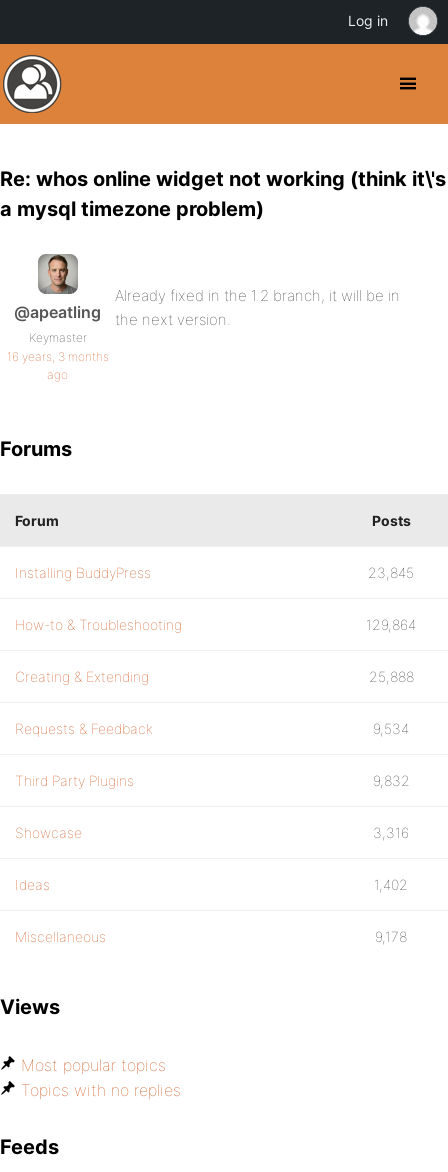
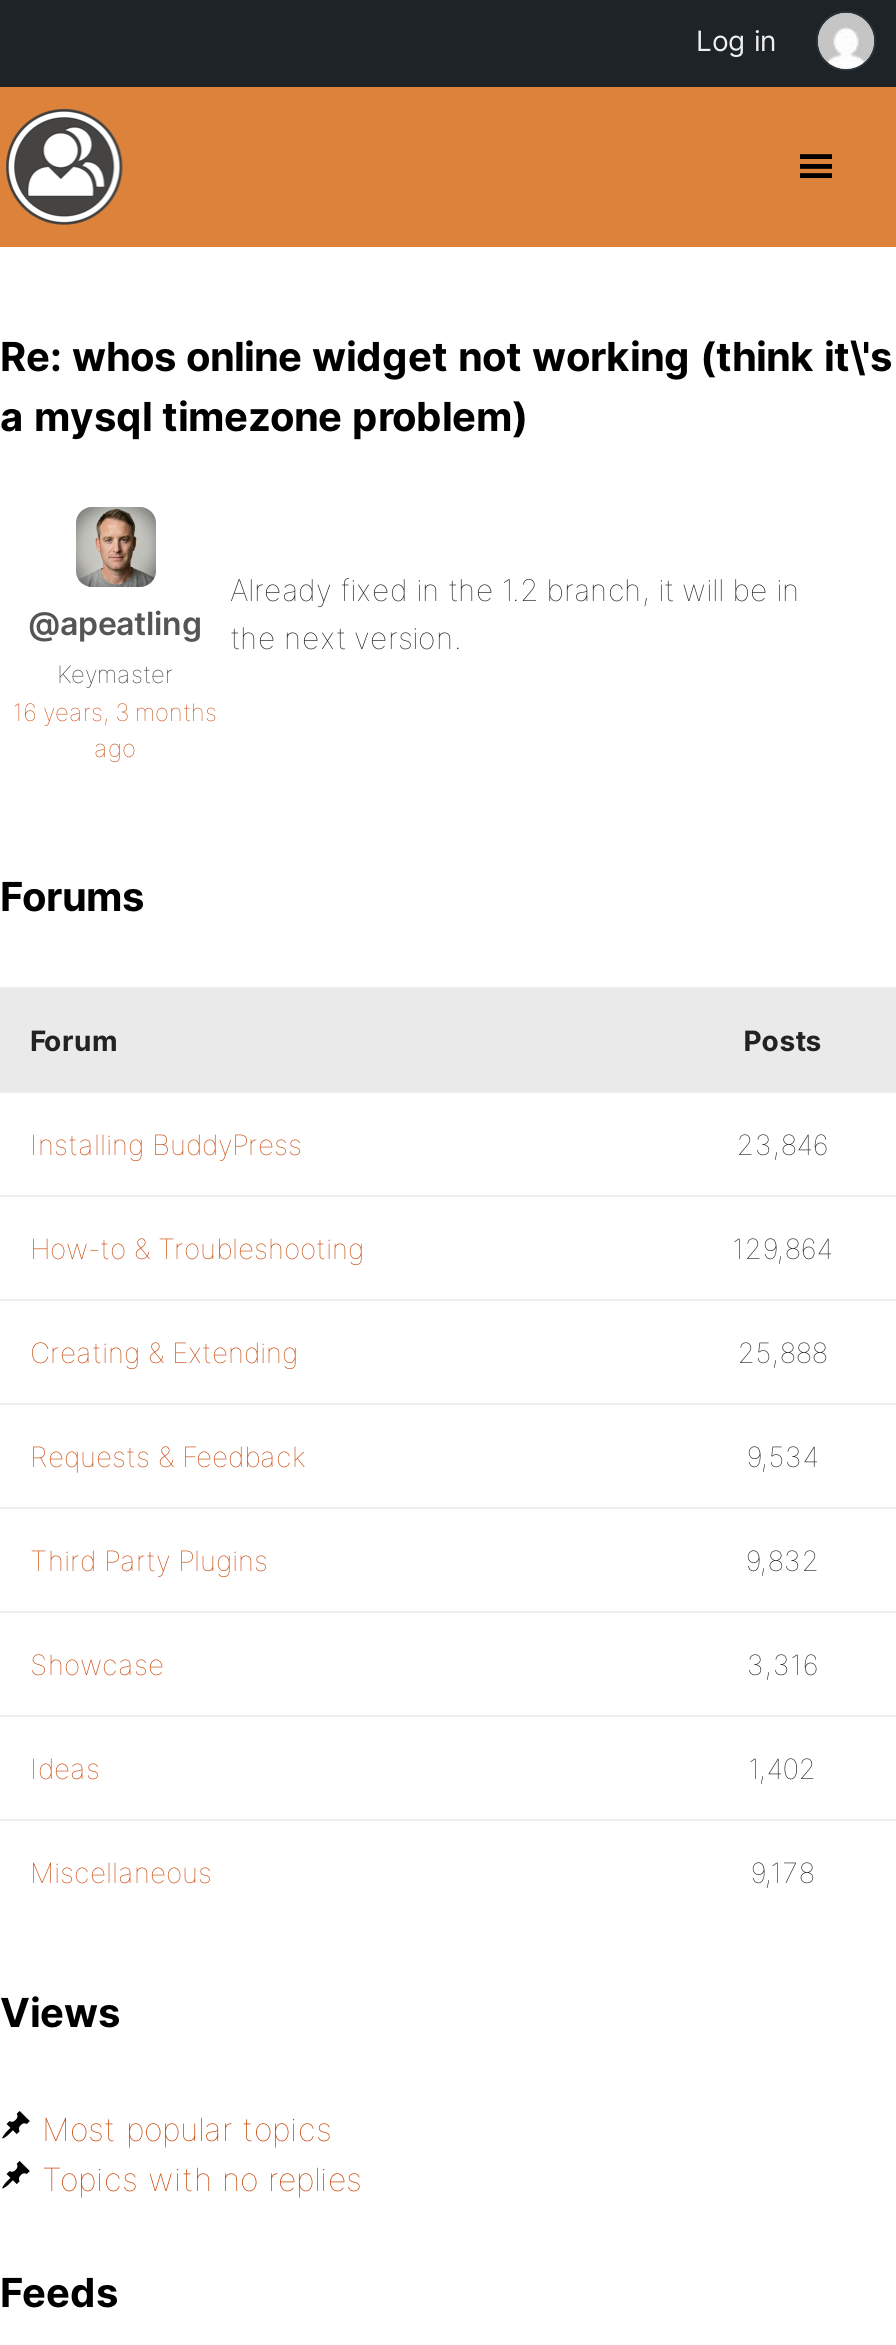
- 23,845
+ 23,846
